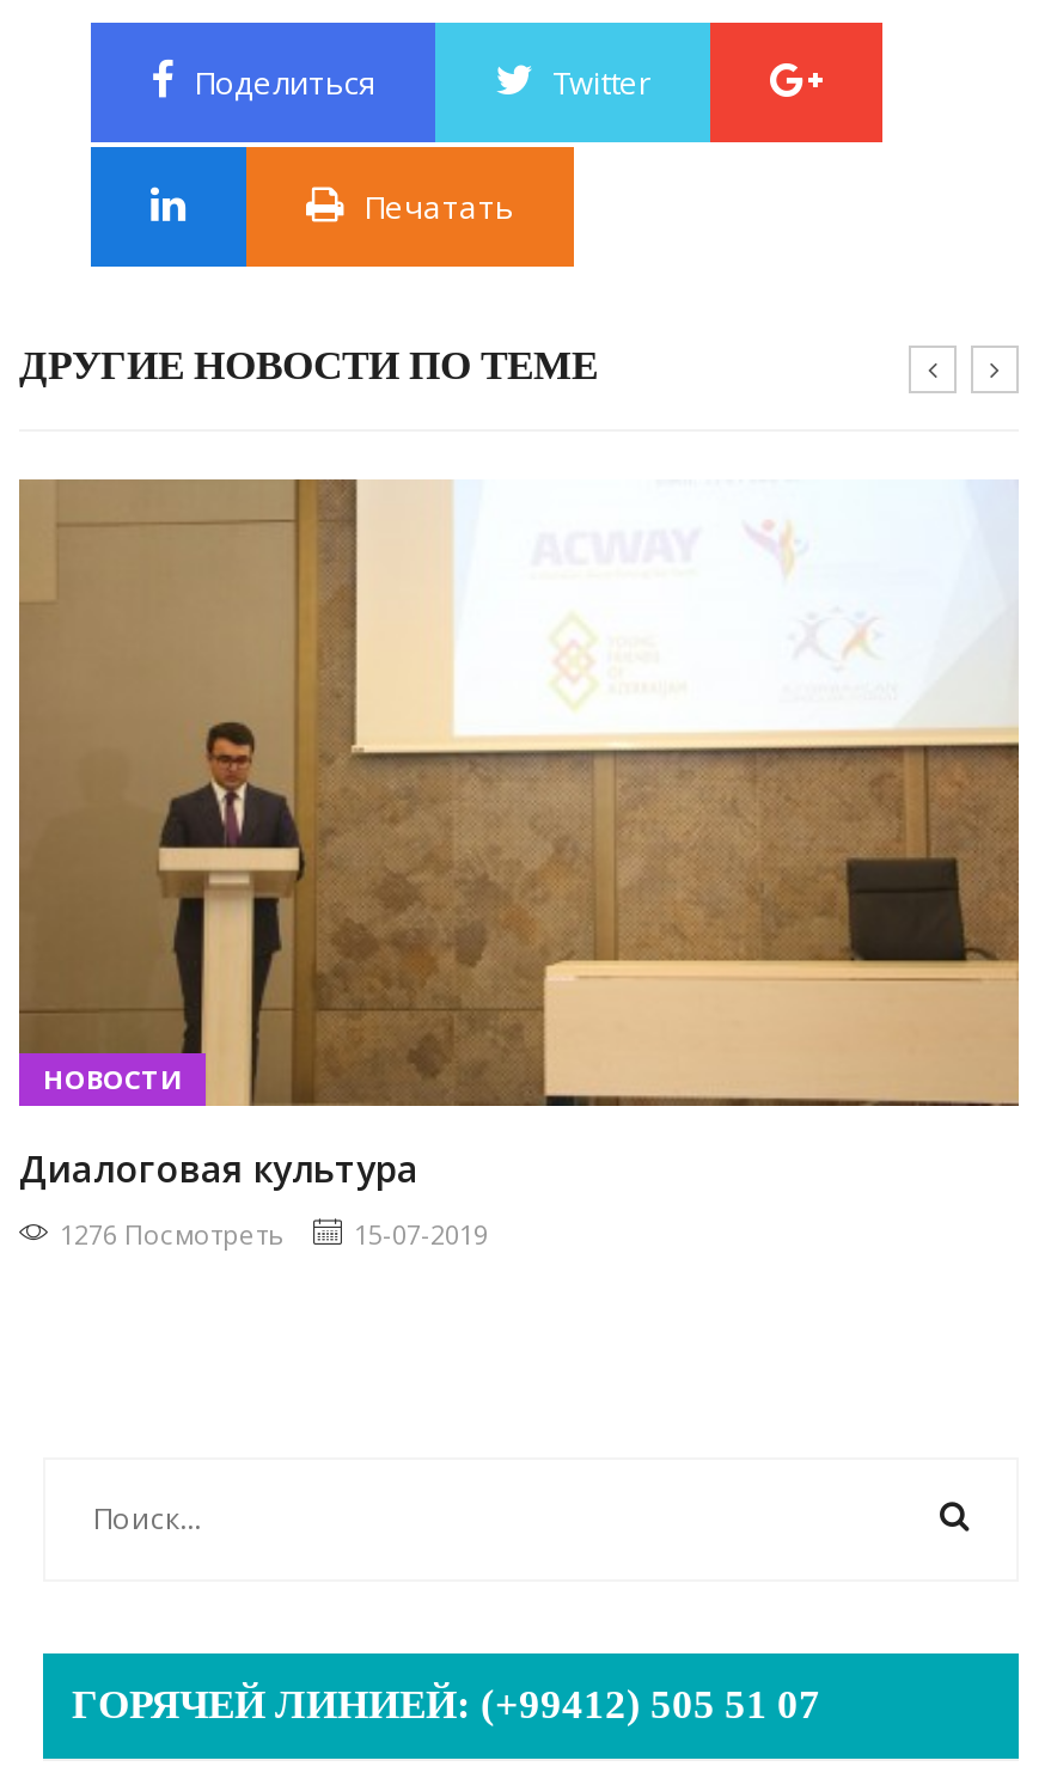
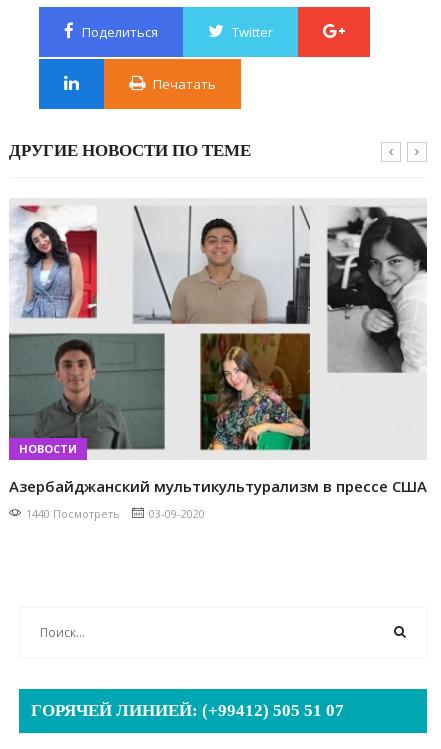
- [image]
- Диалоговая культура
+ [image]
+ Азербайджанский мультикультурализм в прессе США

- 1276 Посмотреть
- 15-07-2019
+ 1440 Посмотреть
+ 03-09-2020
